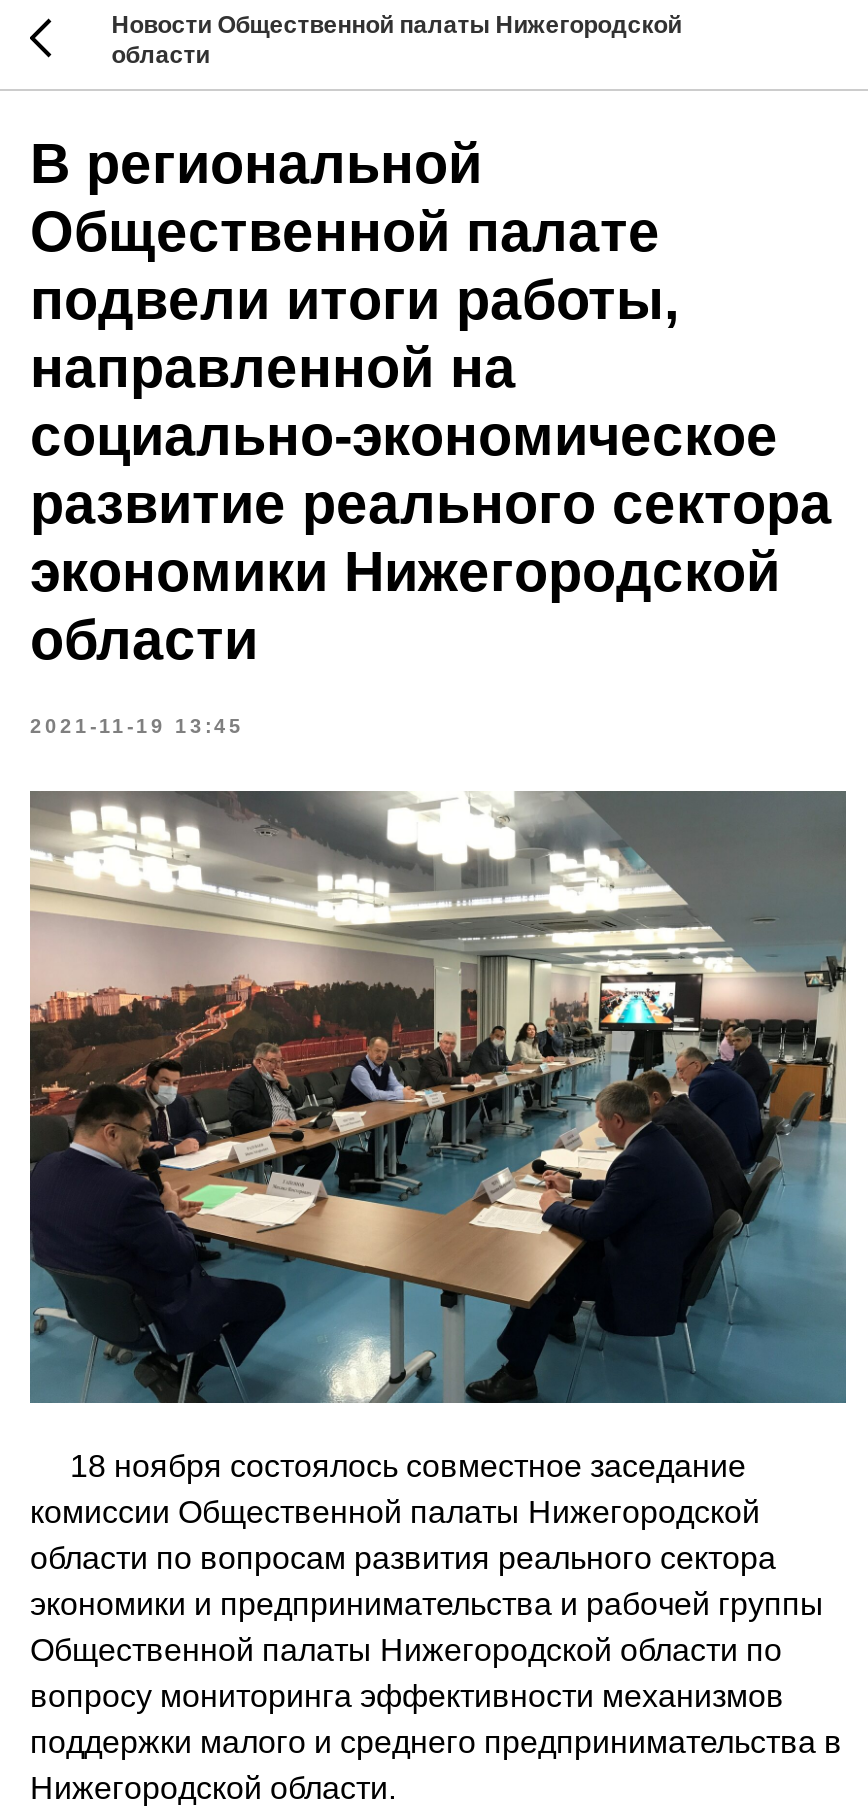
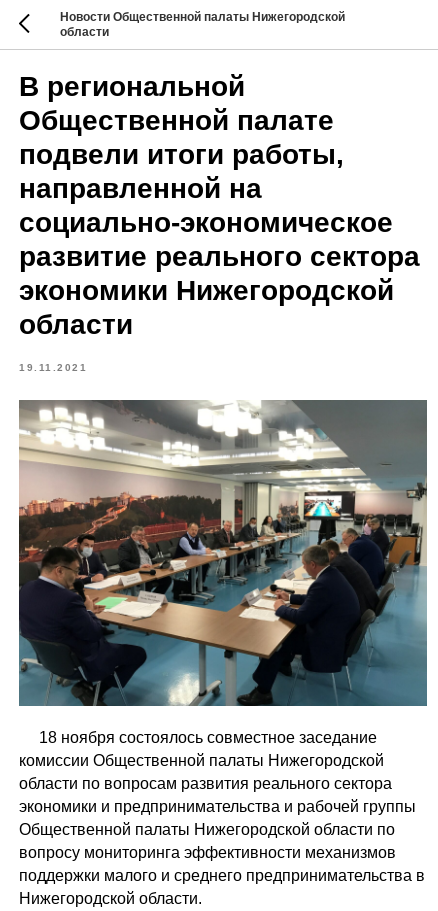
- 2021-11-19 13:45
+ 19.11.2021
